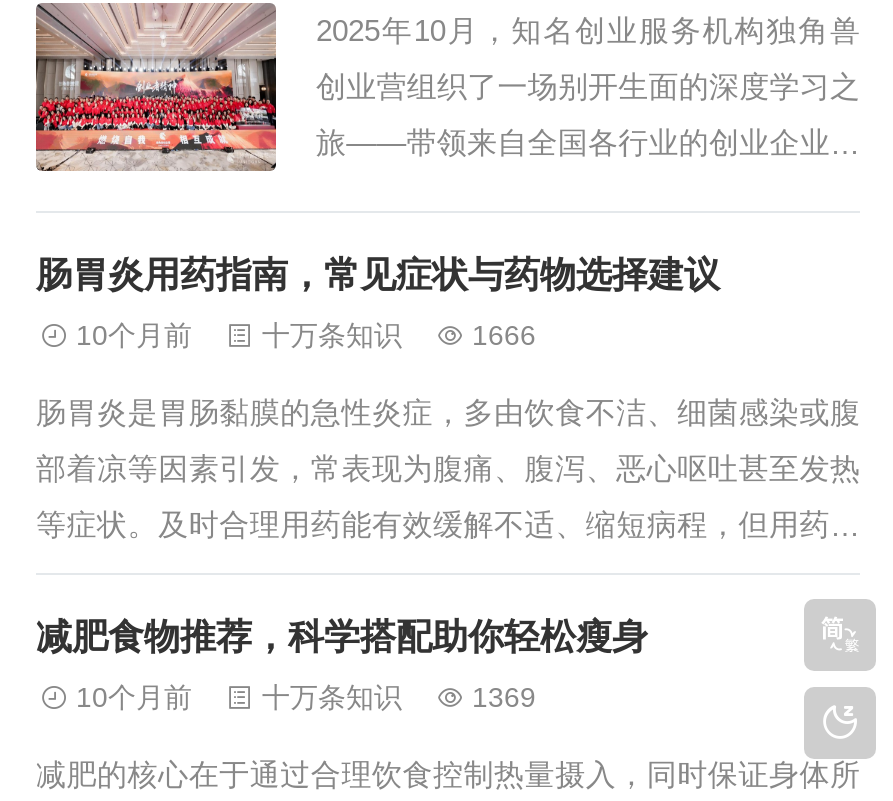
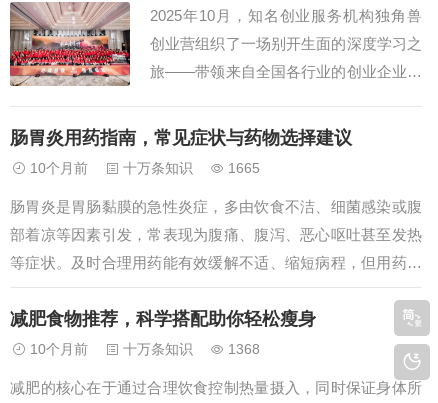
- 1666
+ 1665

- 1369
+ 1368
